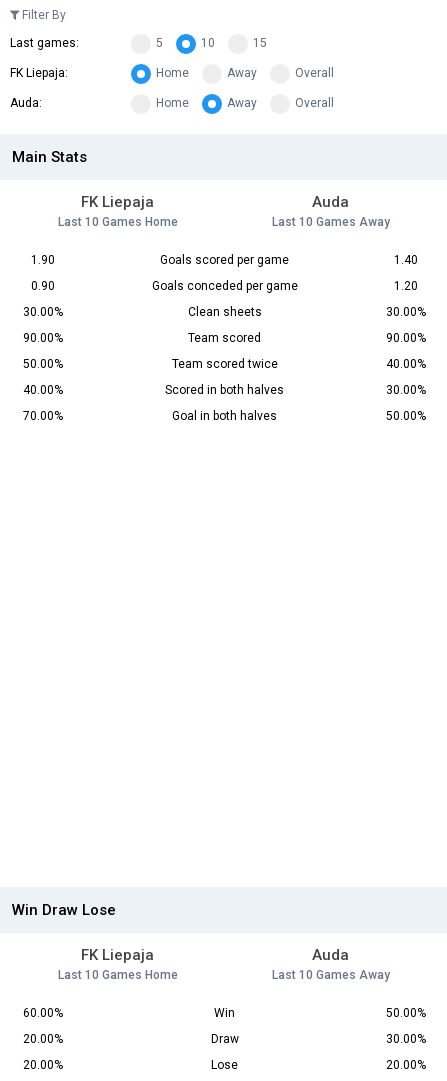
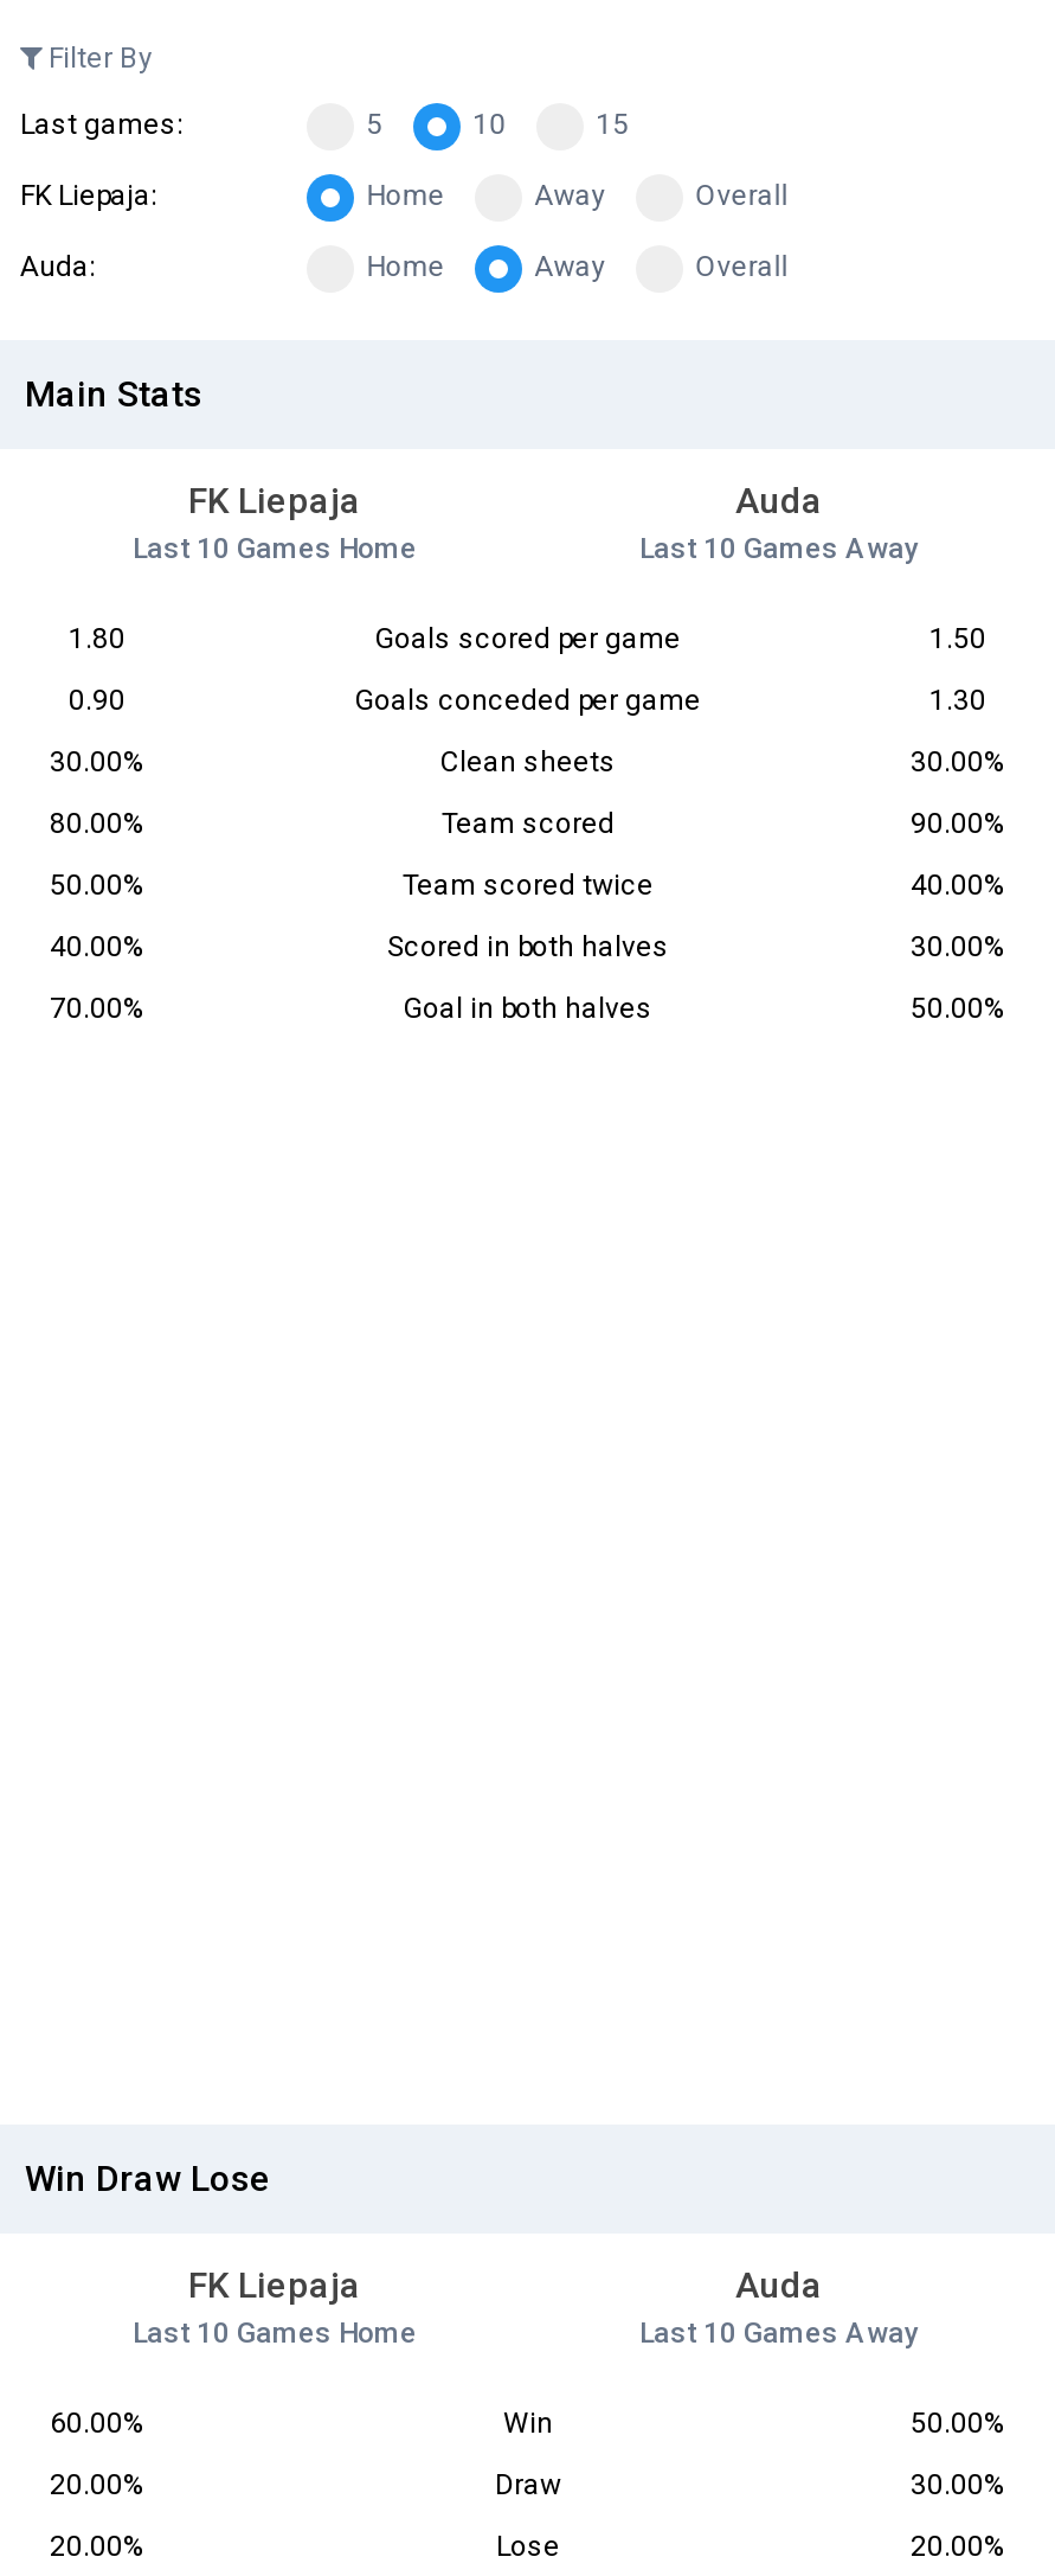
- 1.90
+ 1.80

- 1.40
+ 1.50

- 1.20
+ 1.30

- 90.00%
+ 80.00%
